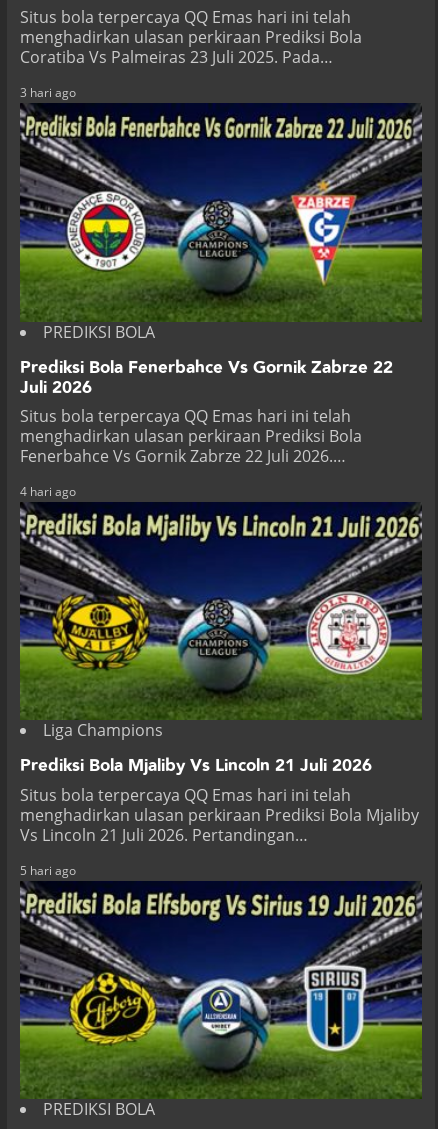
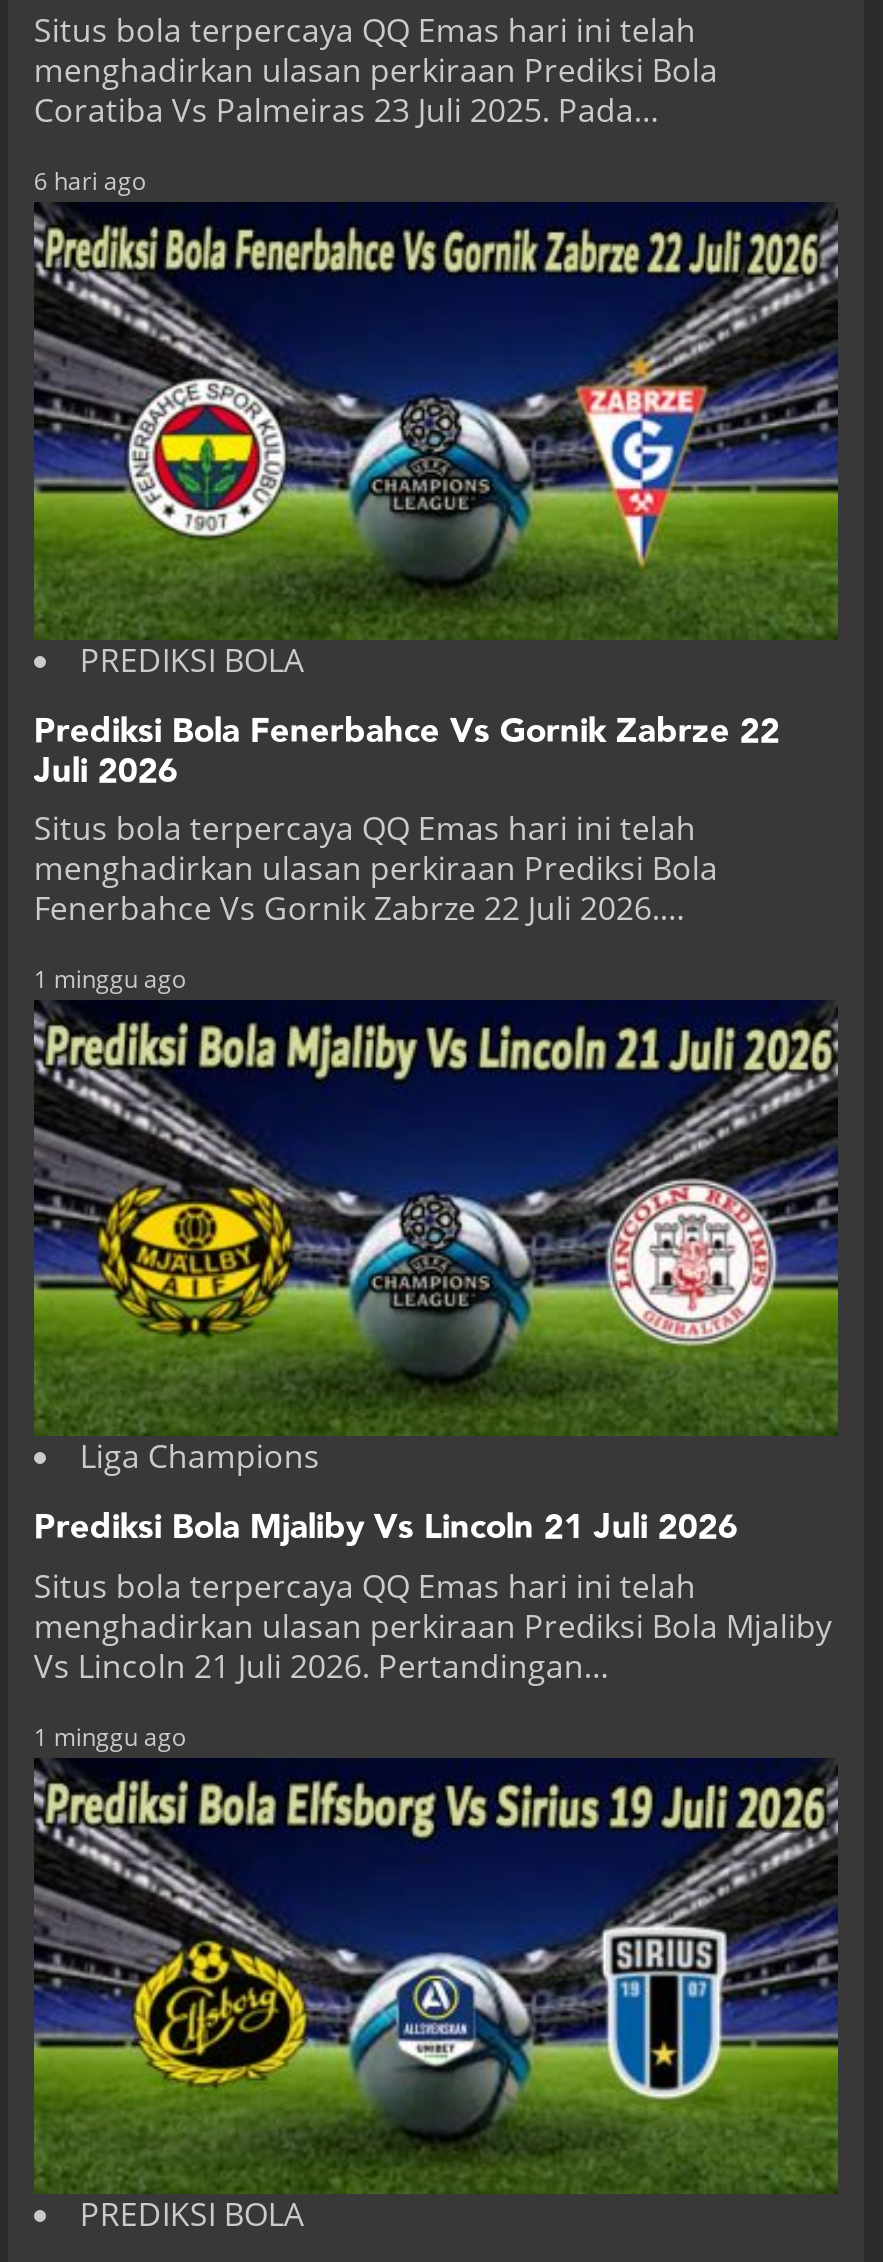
- 3 hari ago
+ 6 hari ago

- 4 hari ago
+ 1 minggu ago

- 5 hari ago
+ 1 minggu ago
